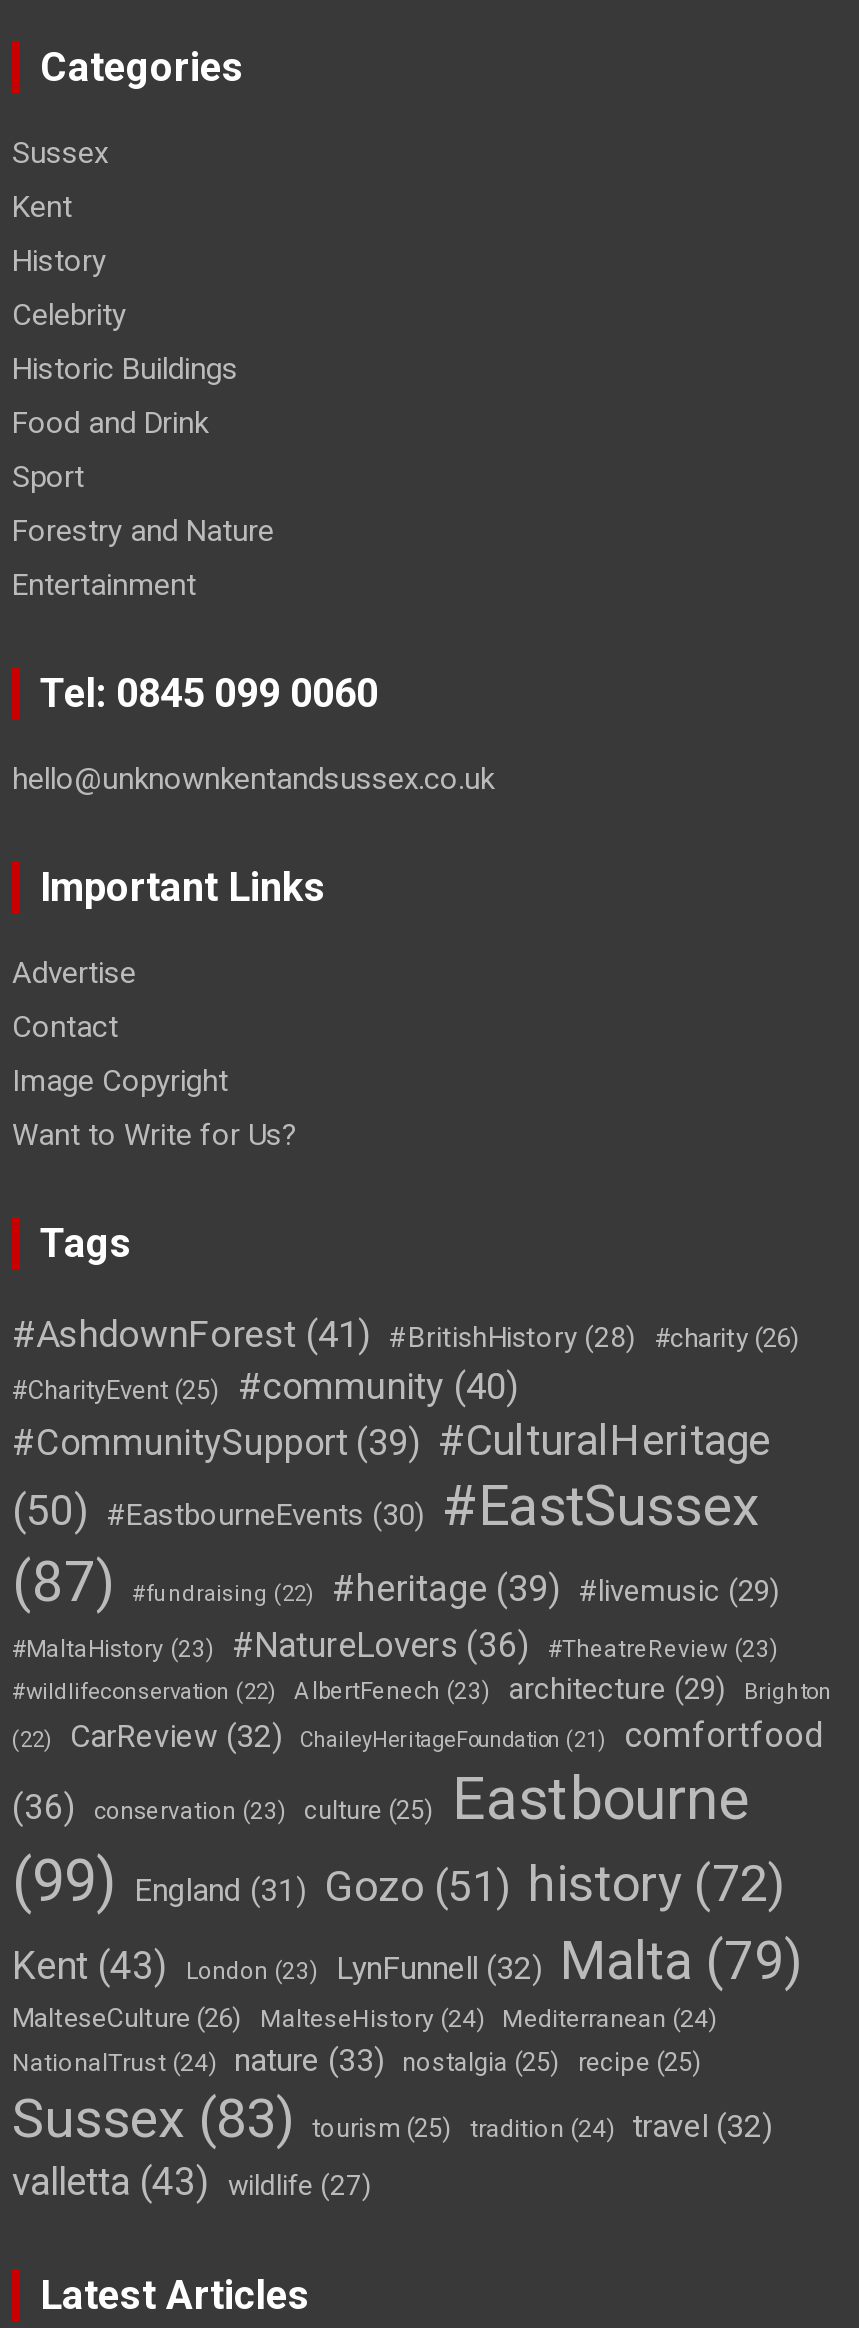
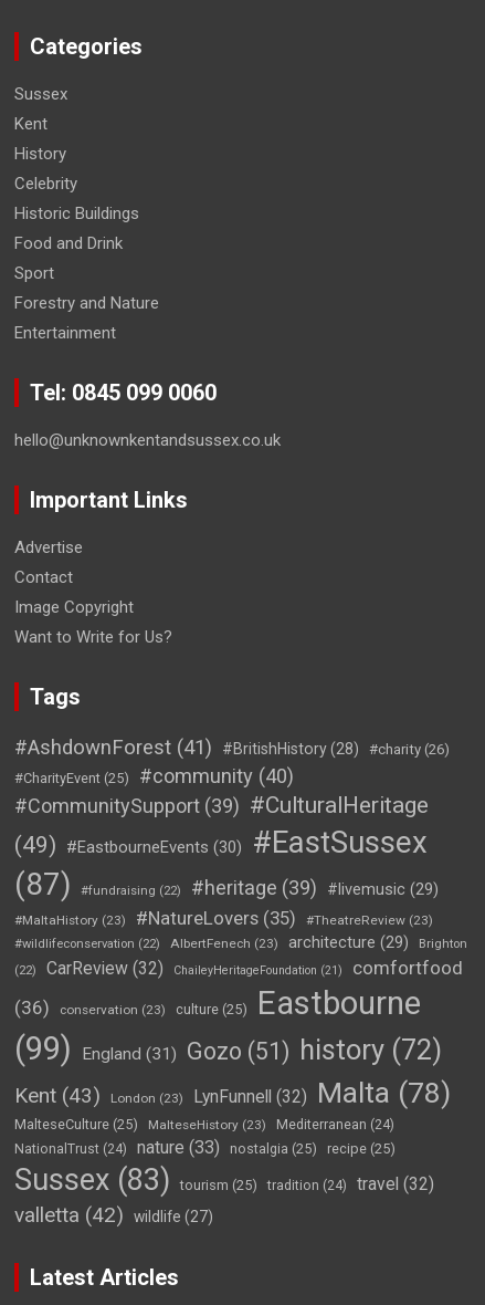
- (50) #EastbourneEvents (30) #EastSussex
+ (49) #EastbourneEvents (30) #EastSussex

- #NatureLovers (36)
+ #NatureLovers (35)

- LynFunnell (32) Malta (79)
+ LynFunnell (32) Malta (78)

- MalteseCulture (26)
+ MalteseCulture (25)

- MalteseHistory (24)
+ MalteseHistory (23)

- valletta (43) wildlife (27)
+ valletta (42) wildlife (27)
